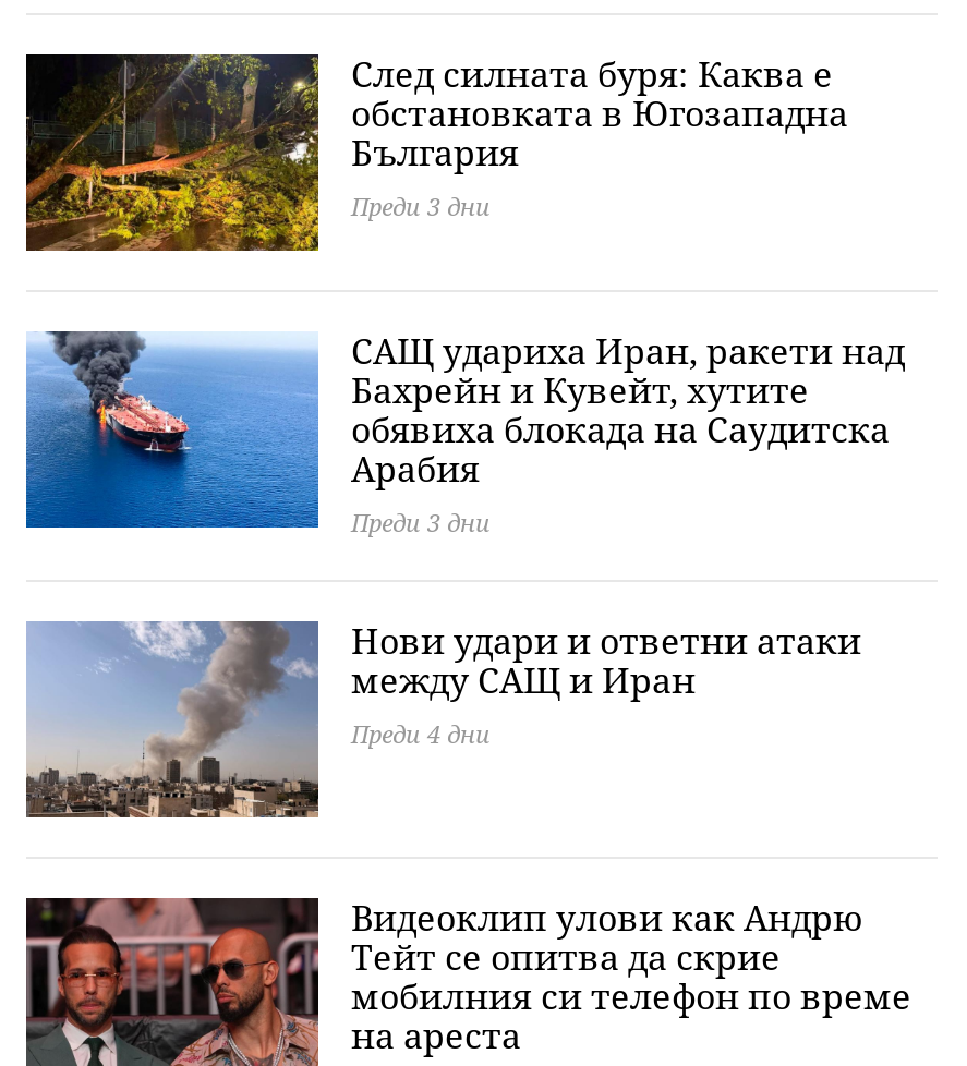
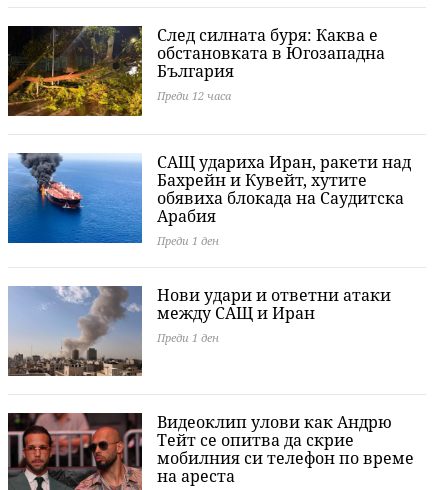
- Преди 3 дни
+ Преди 12 часа

- Преди 3 дни
+ Преди 1 ден

- Преди 4 дни
+ Преди 1 ден
